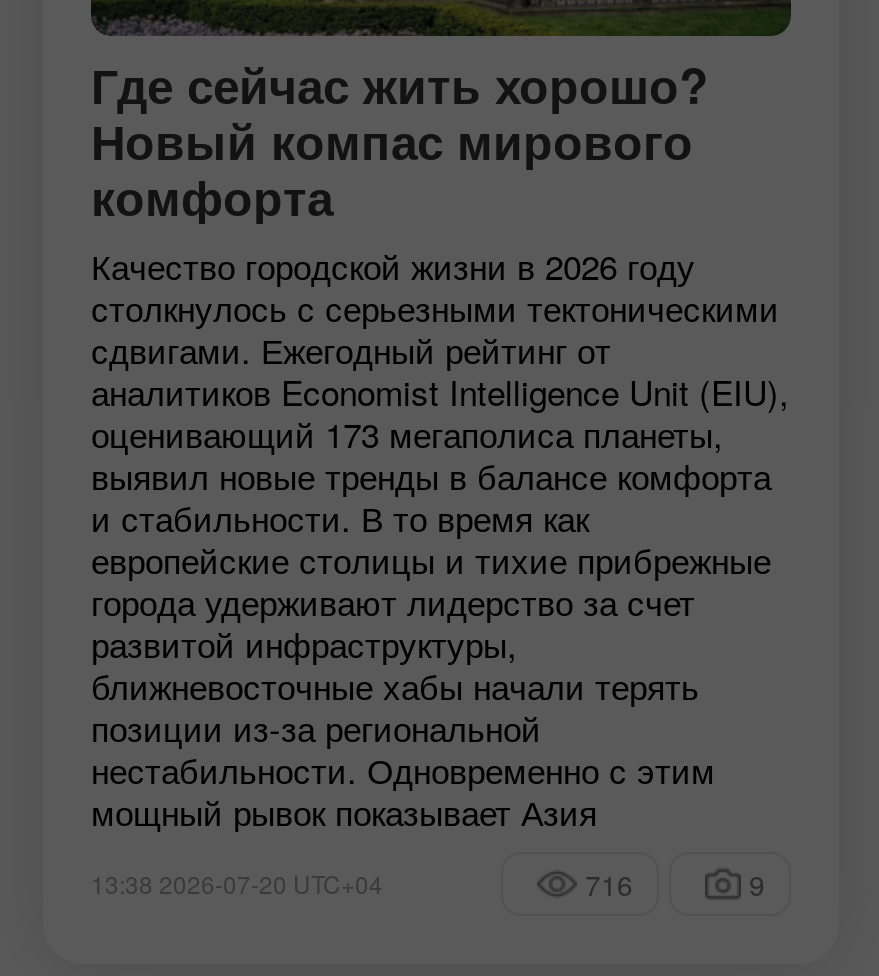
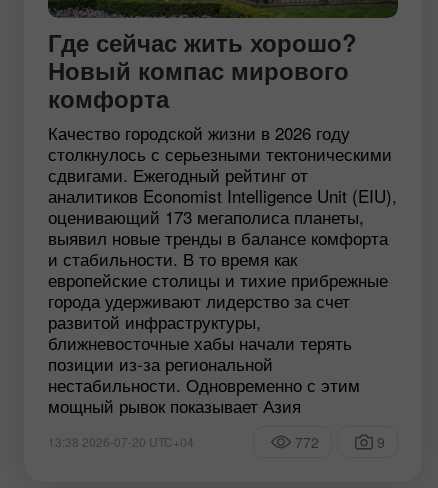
- 716
+ 772
